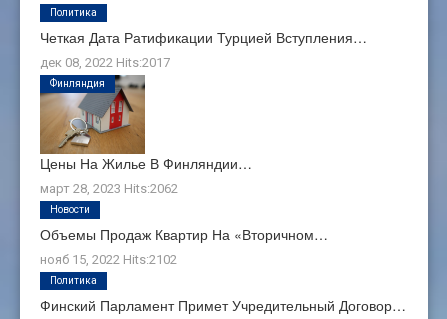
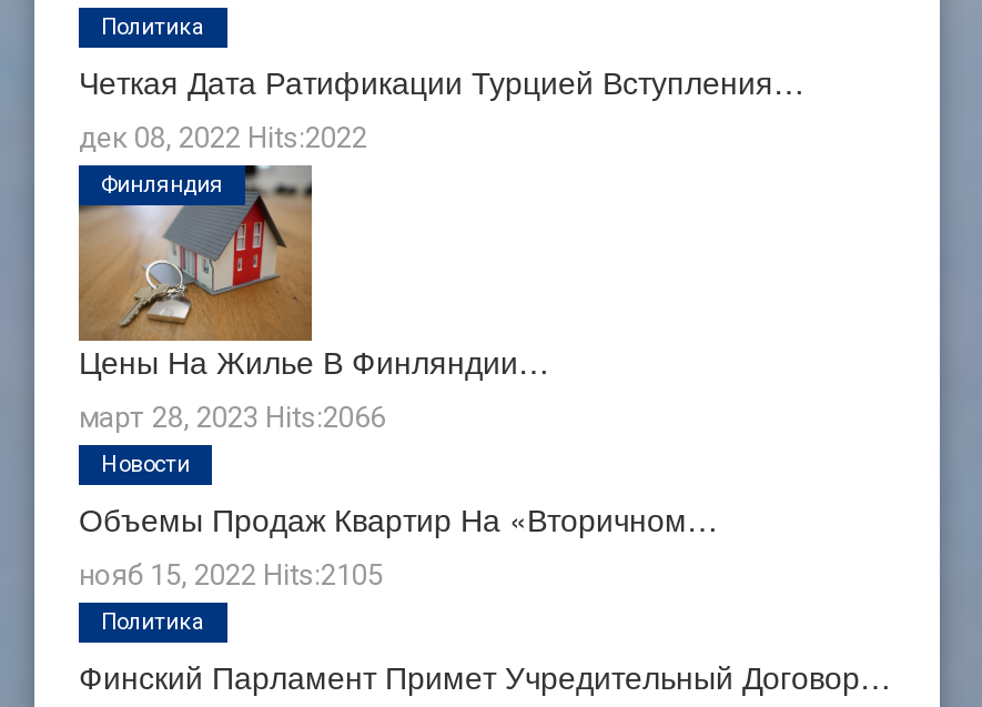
- дек 08, 2022 Hits:2017
+ дек 08, 2022 Hits:2022

- март 28, 2023 Hits:2062
+ март 28, 2023 Hits:2066

- нояб 15, 2022 Hits:2102
+ нояб 15, 2022 Hits:2105
